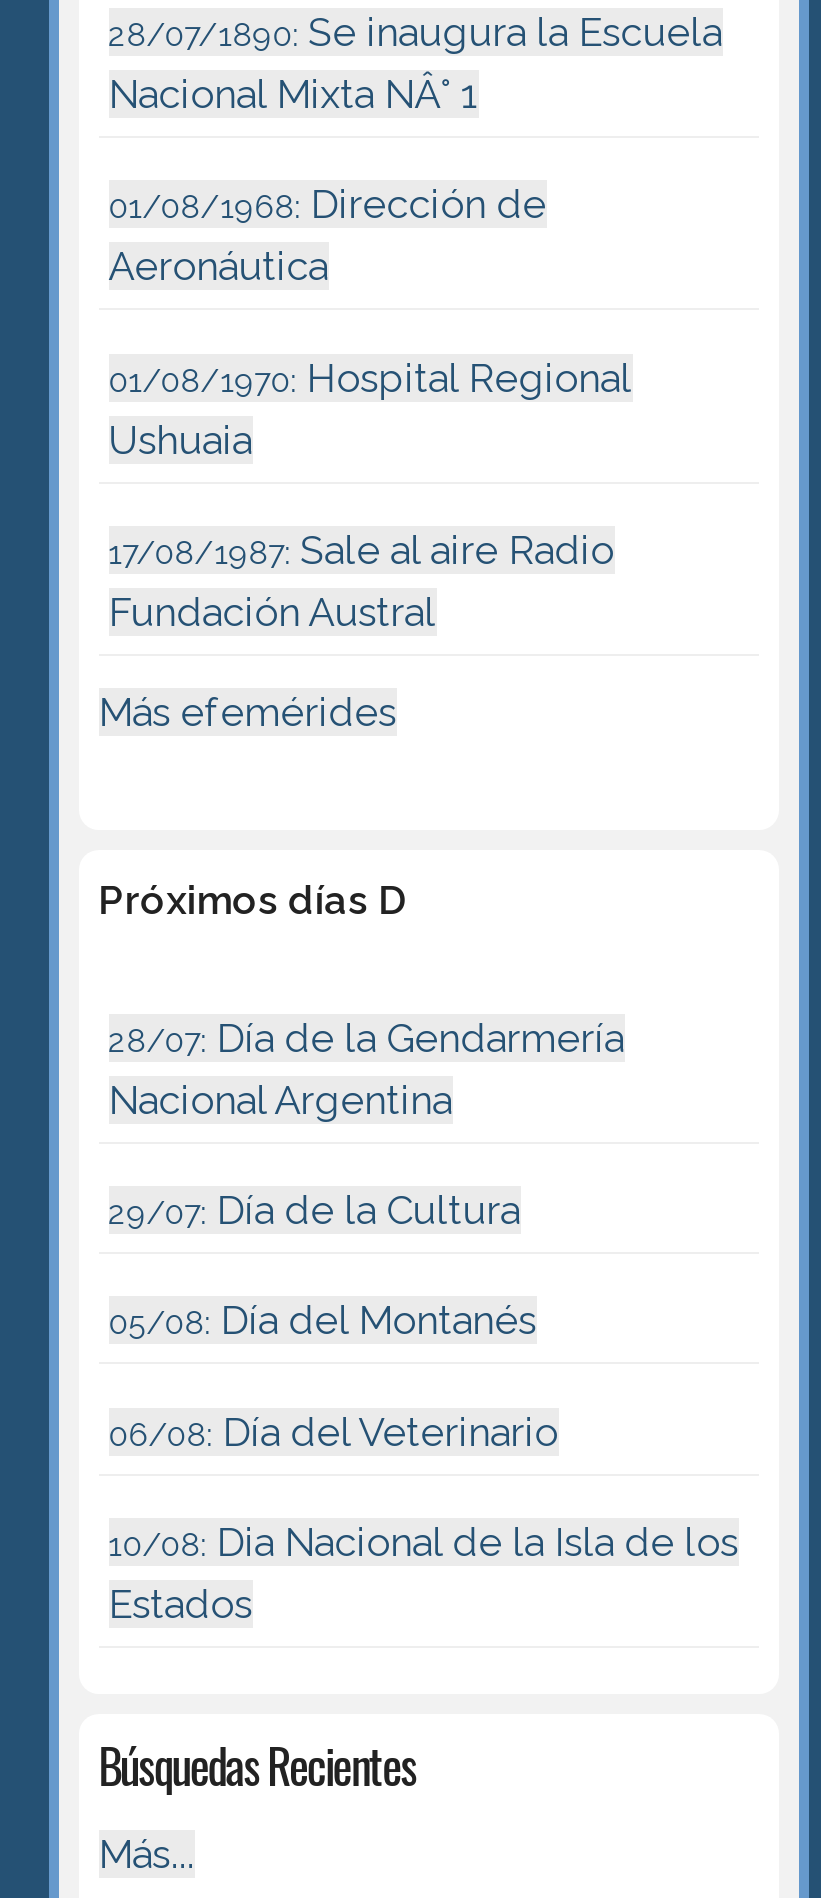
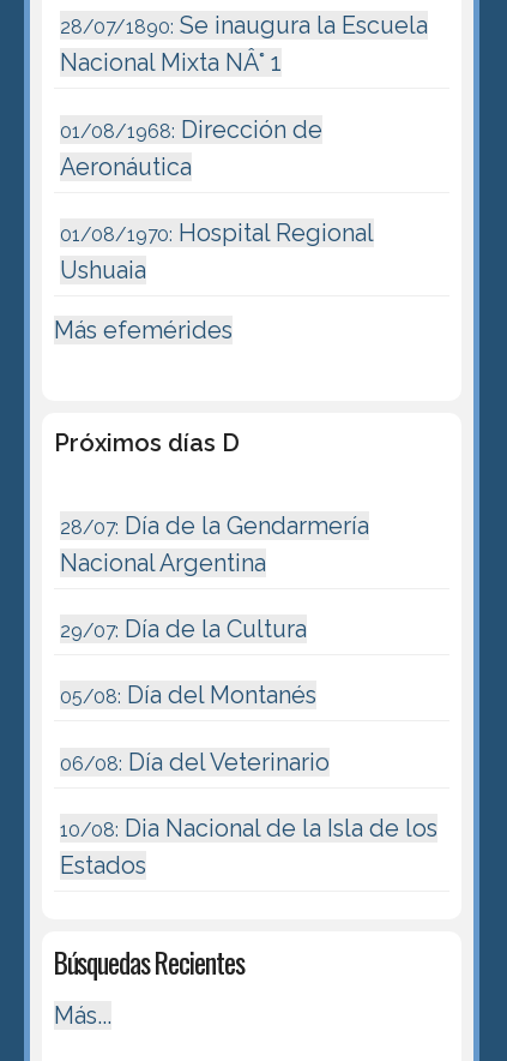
- 17/08/1987: Sale al aire Radio
- Fundación Austral
